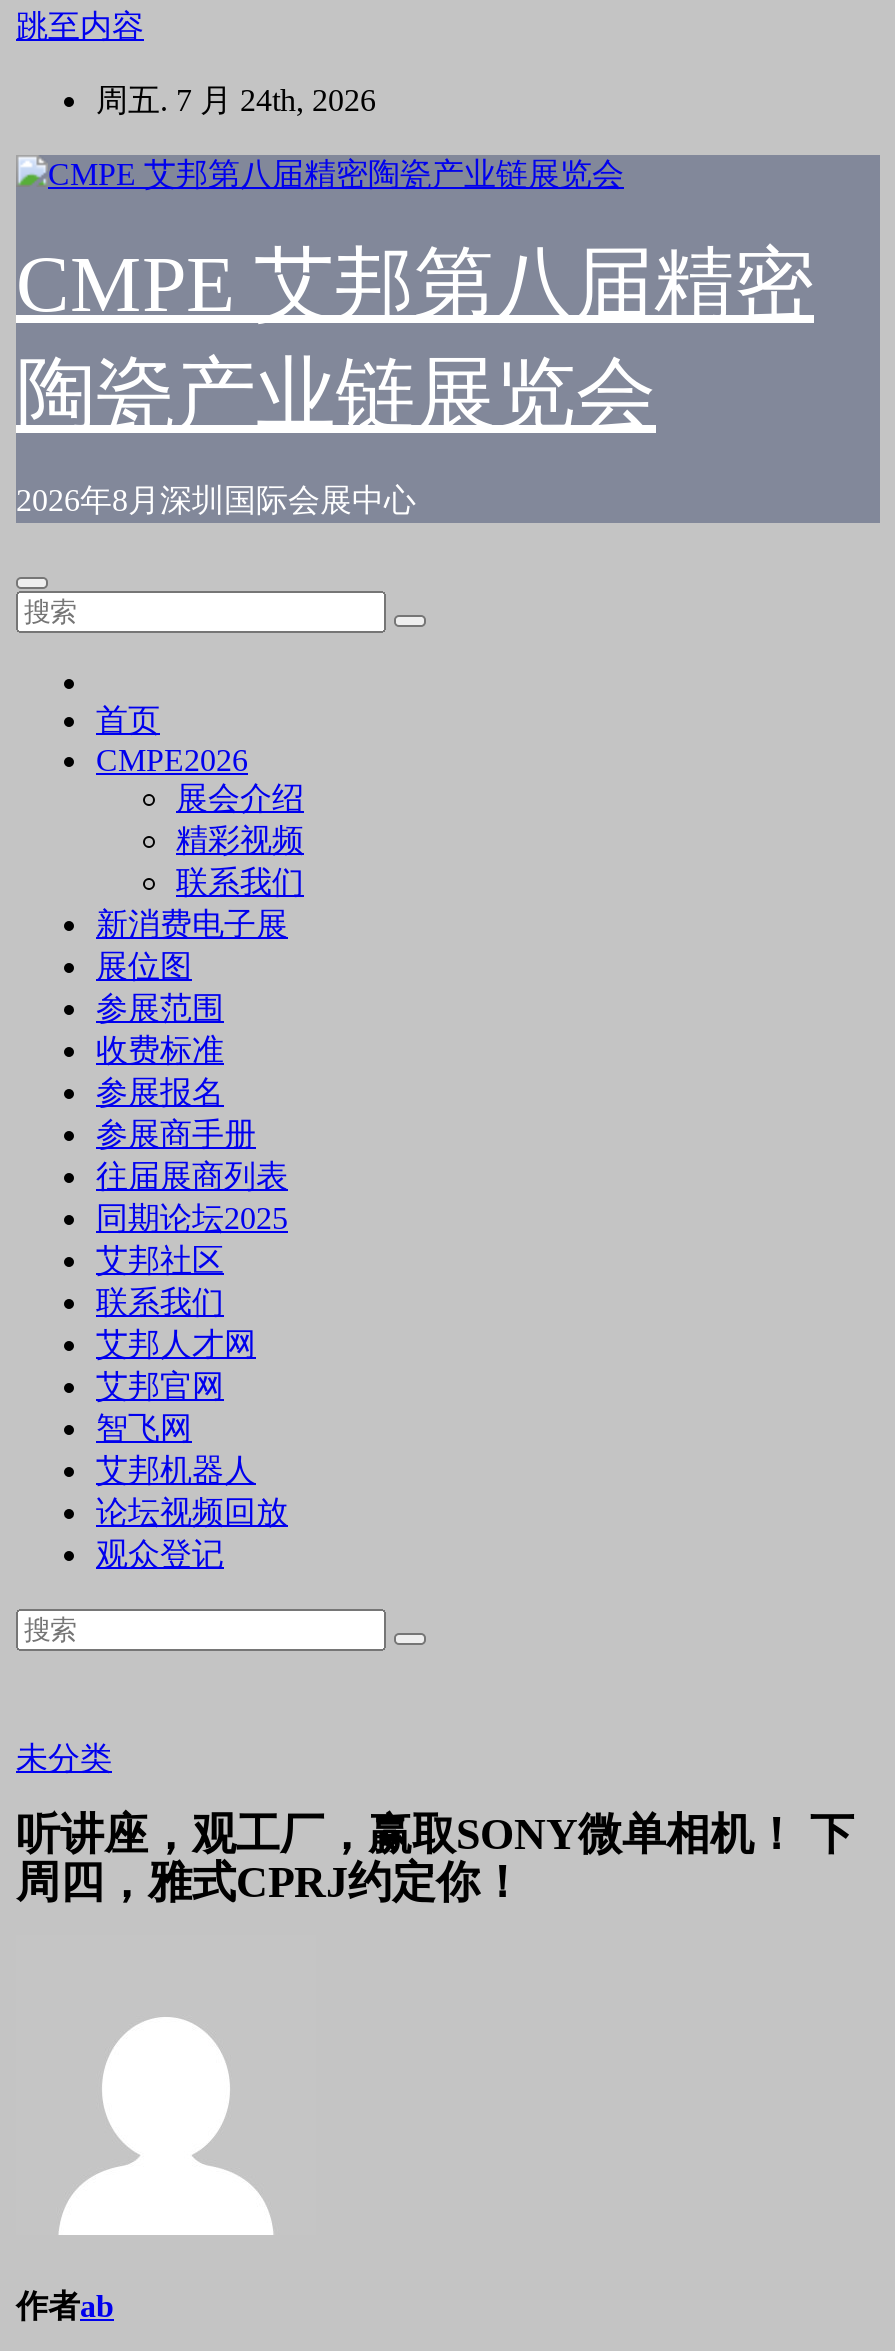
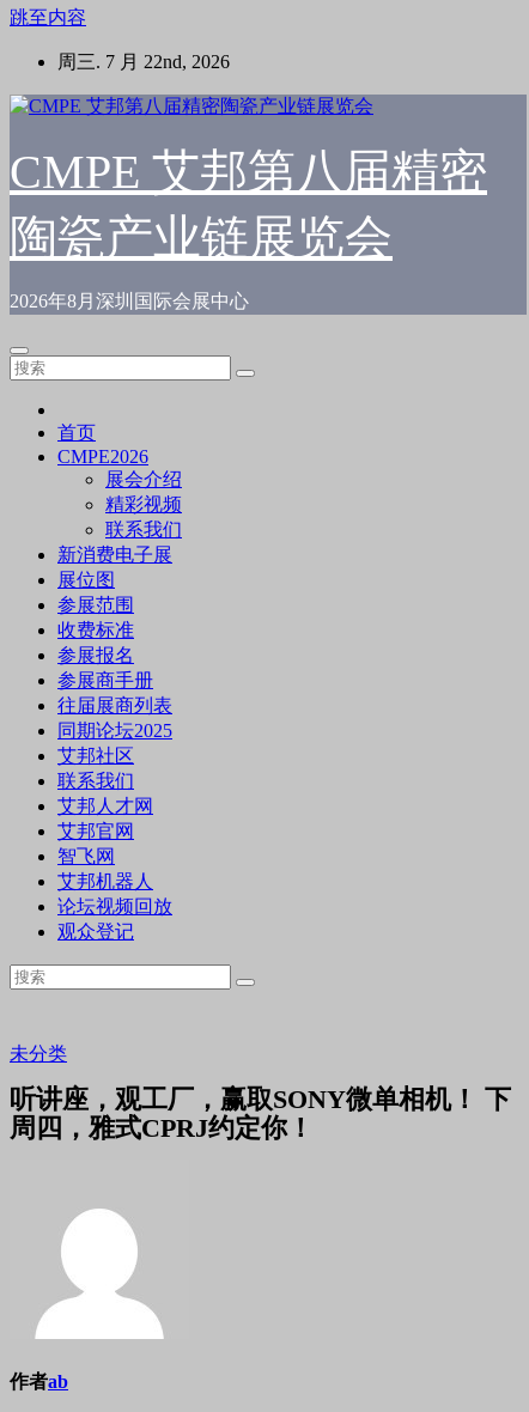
- 周五. 7 月 24th, 2026
+ 周三. 7 月 22nd, 2026
